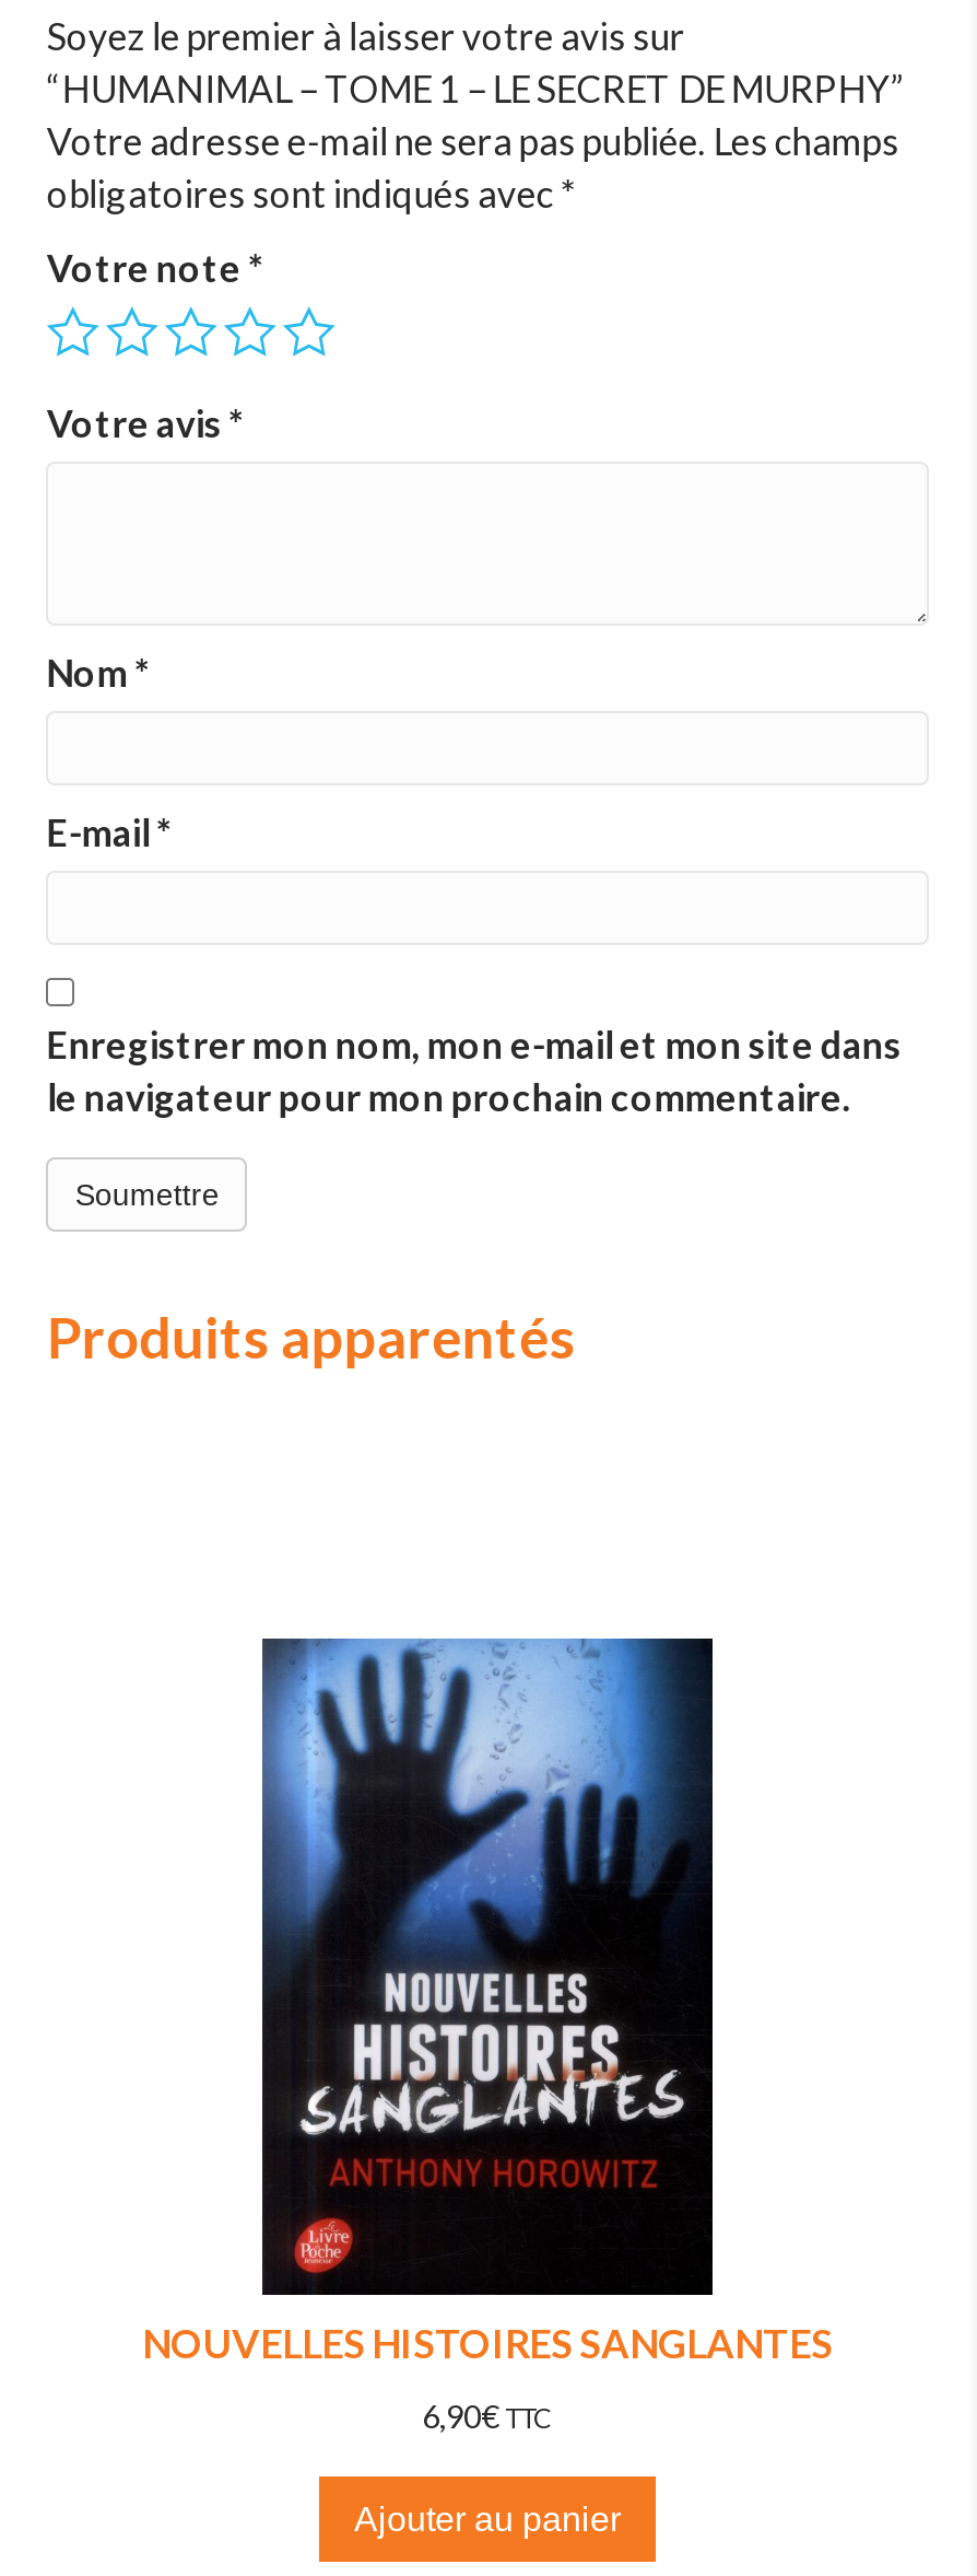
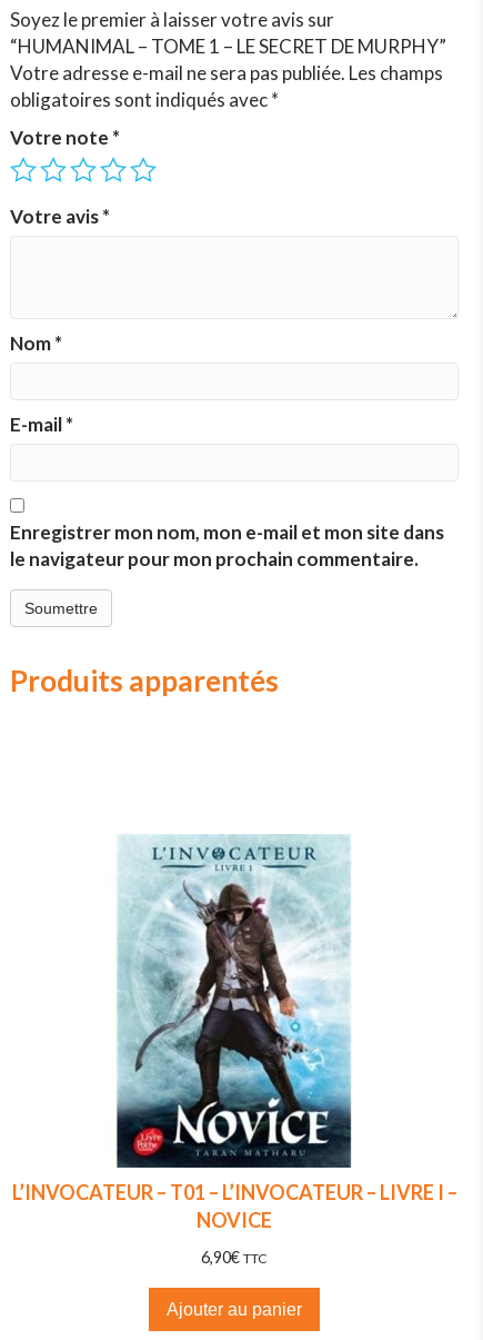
- [image]
- NOUVELLES HISTOIRES SANGLANTES
+ [image]
+ L’INVOCATEUR – T01 – L’INVOCATEUR – LIVRE I –
+ NOVICE
